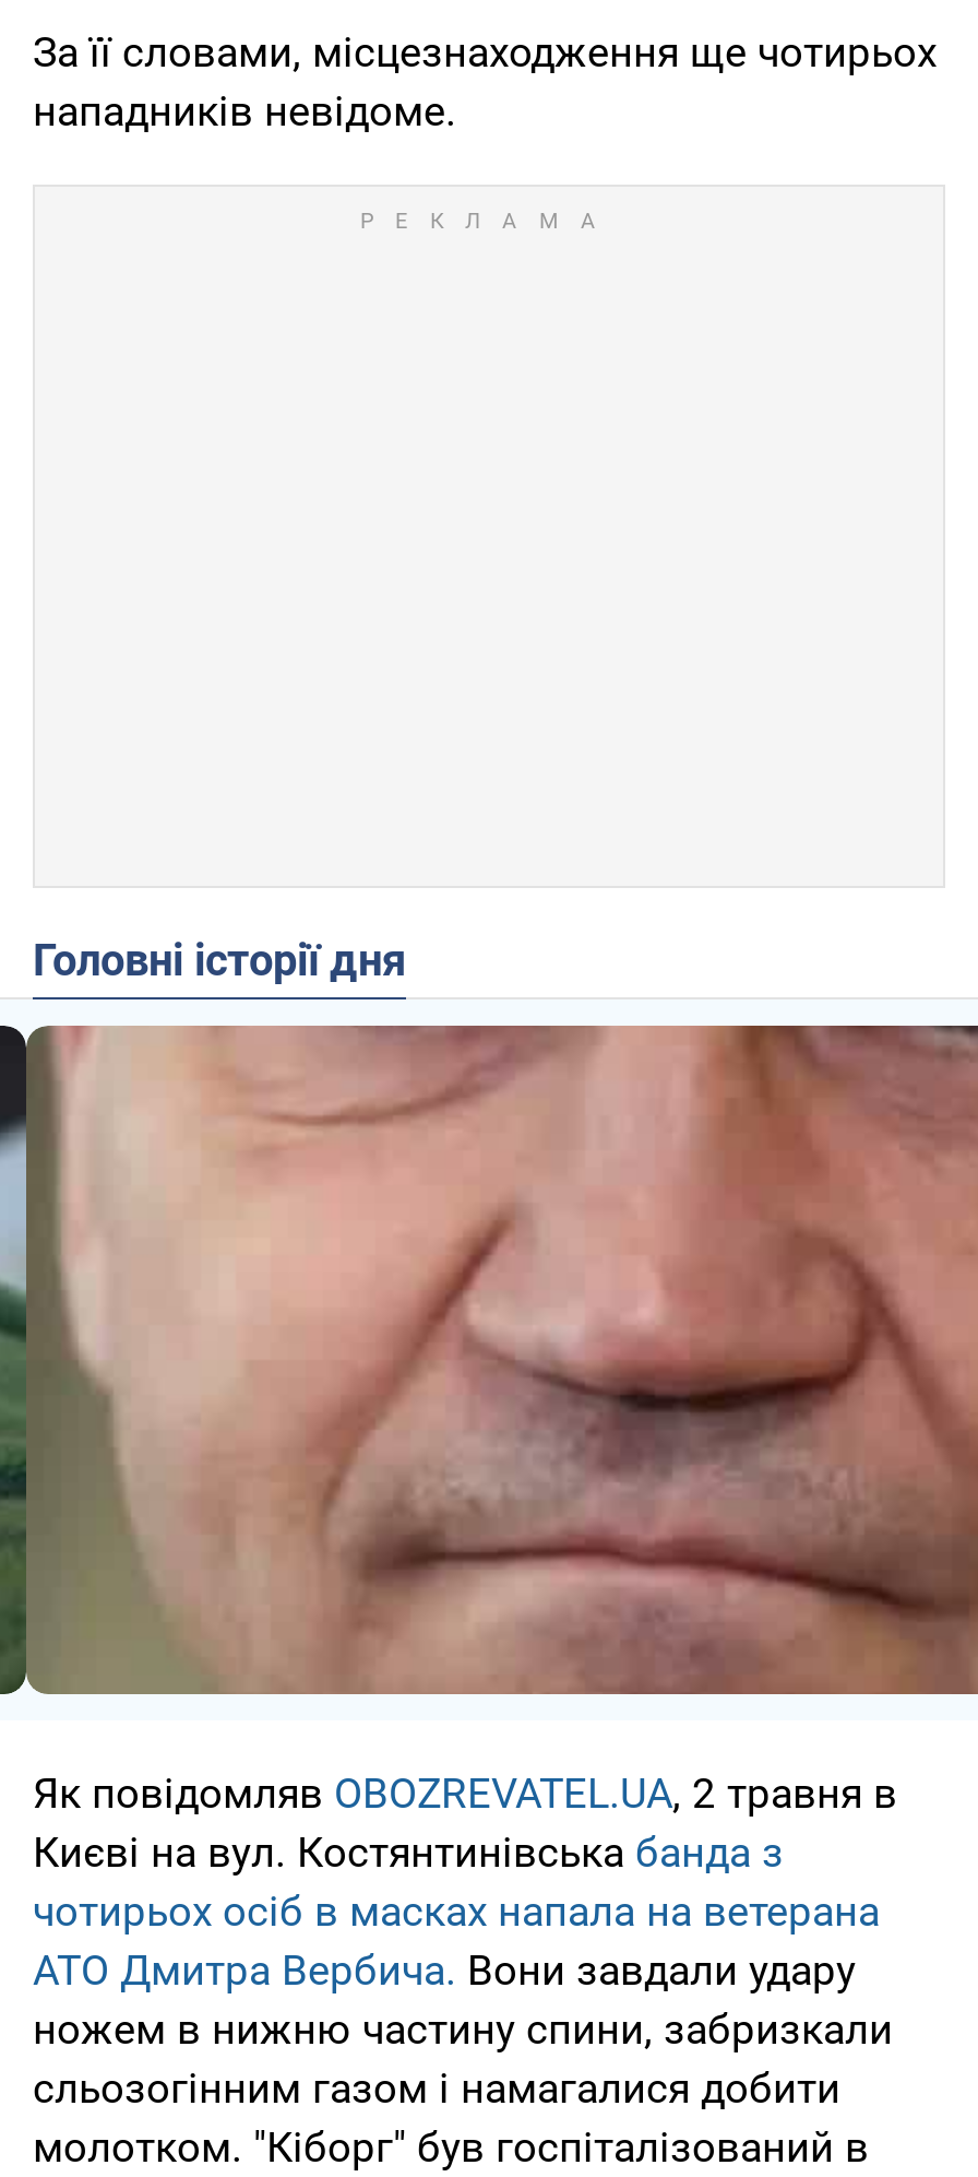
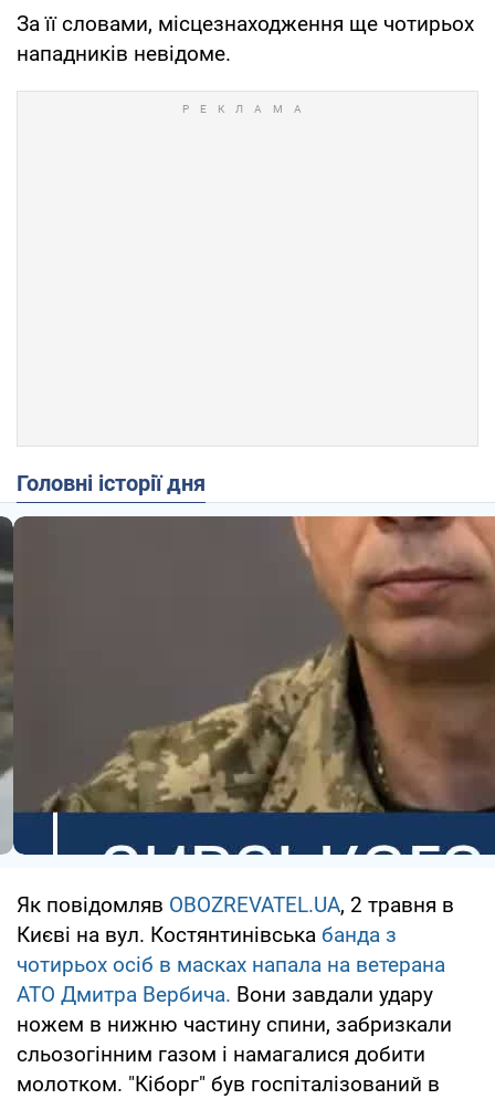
- [image]
+ [image]
